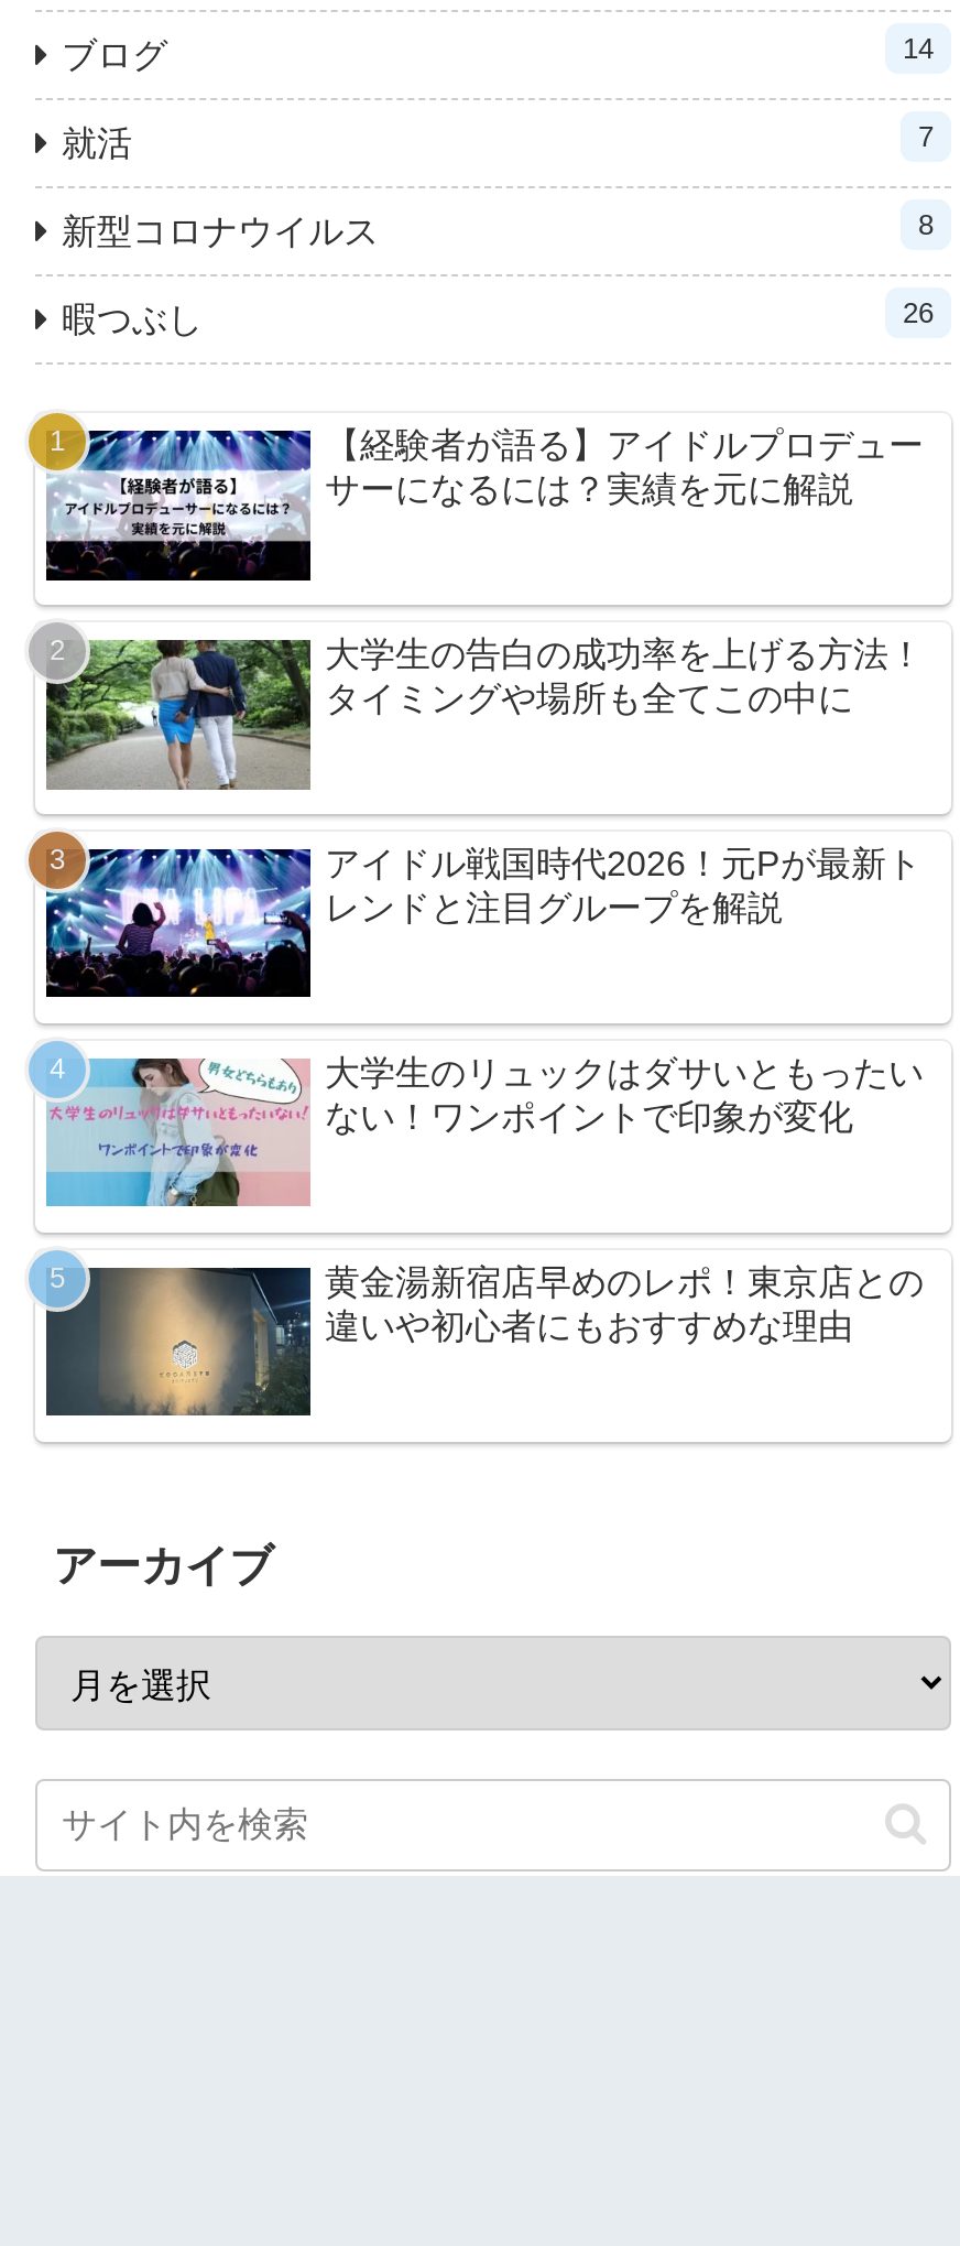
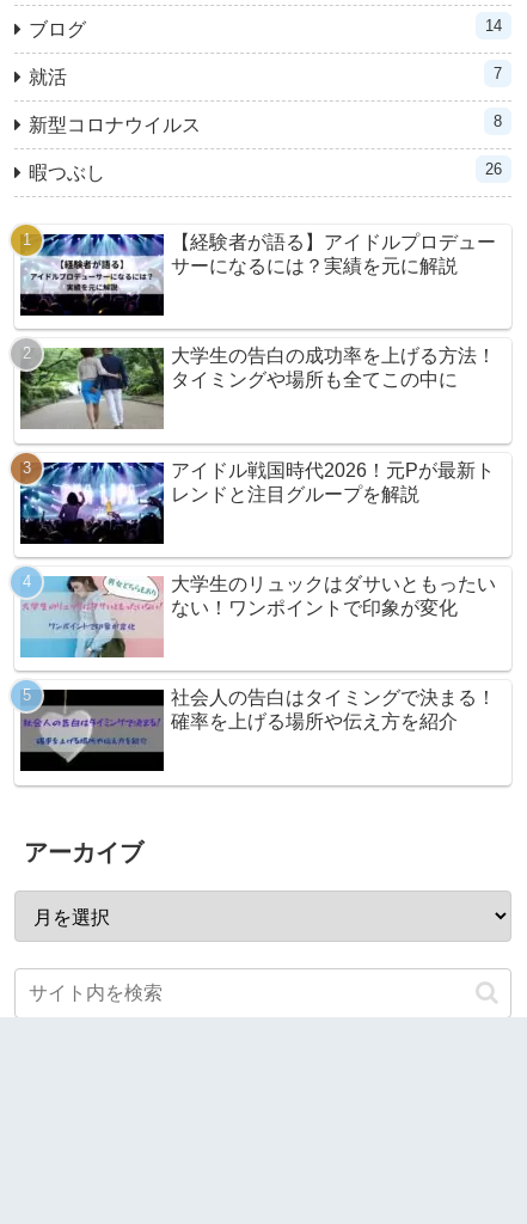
- [image]
- 黄金湯新宿店早めのレポ！東京店との
- 違いや初心者にもおすすめな理由
+ [image]
+ 社会人の告白はタイミングで決まる！
+ 確率を上げる場所や伝え方を紹介
